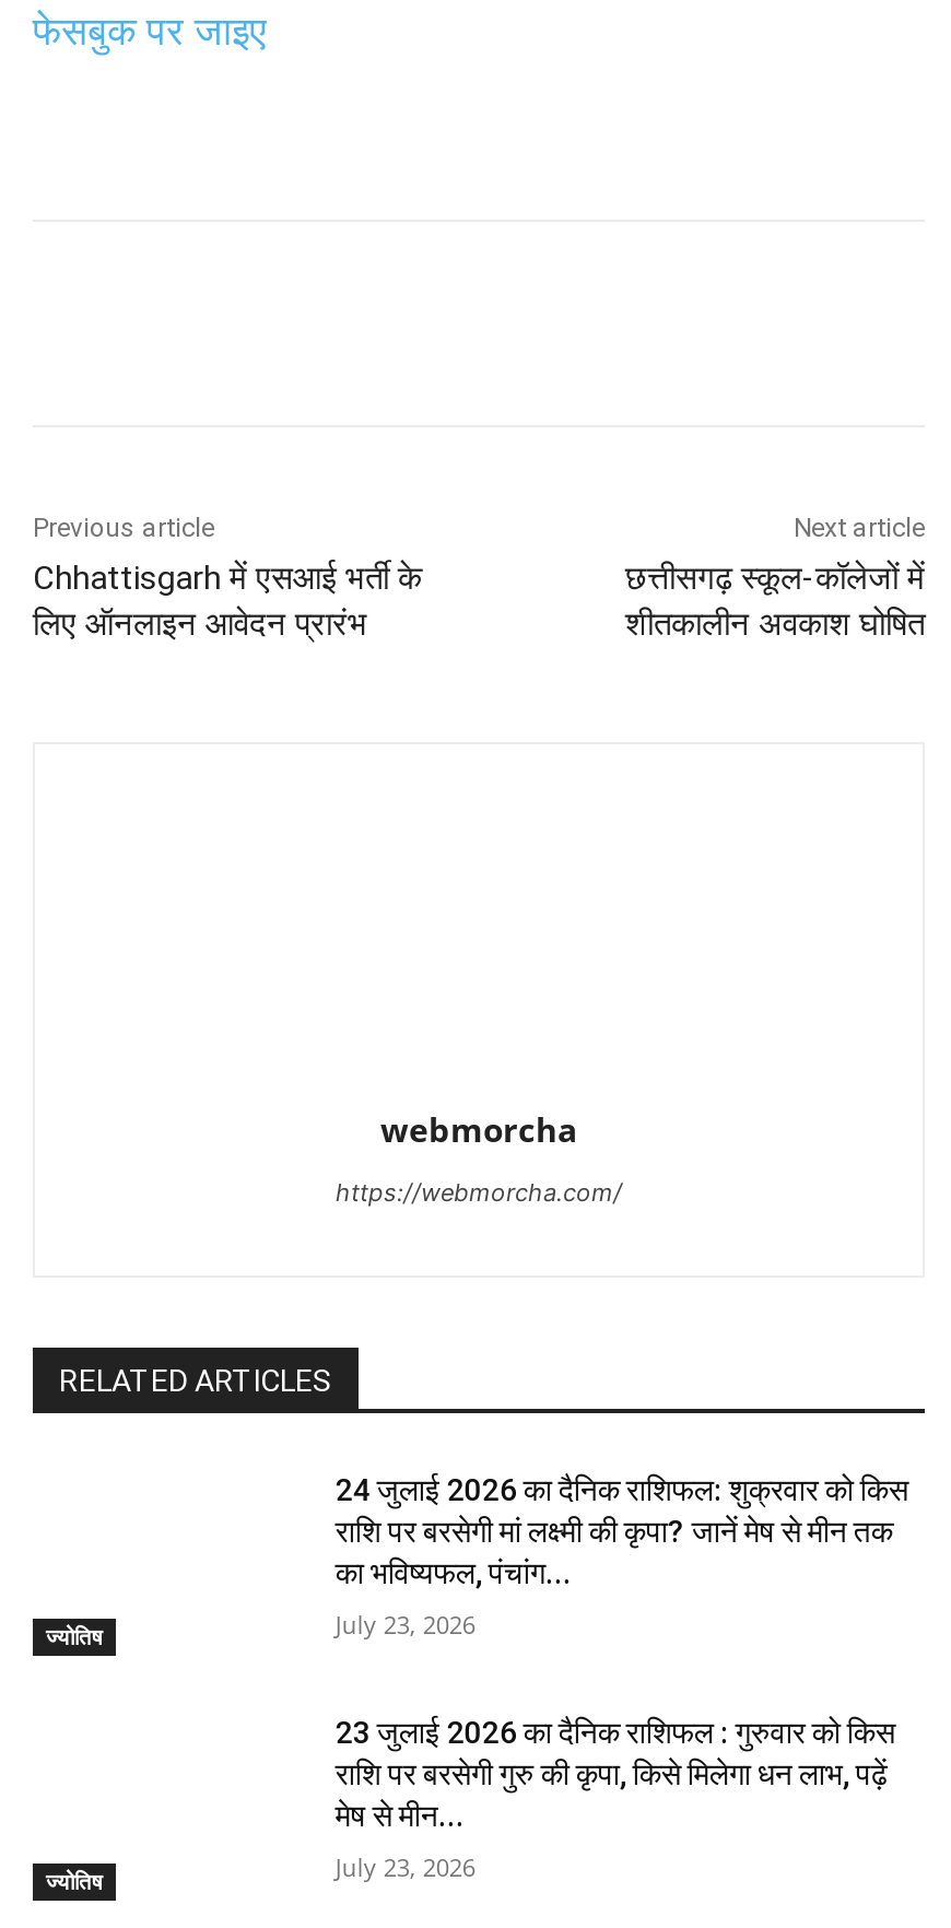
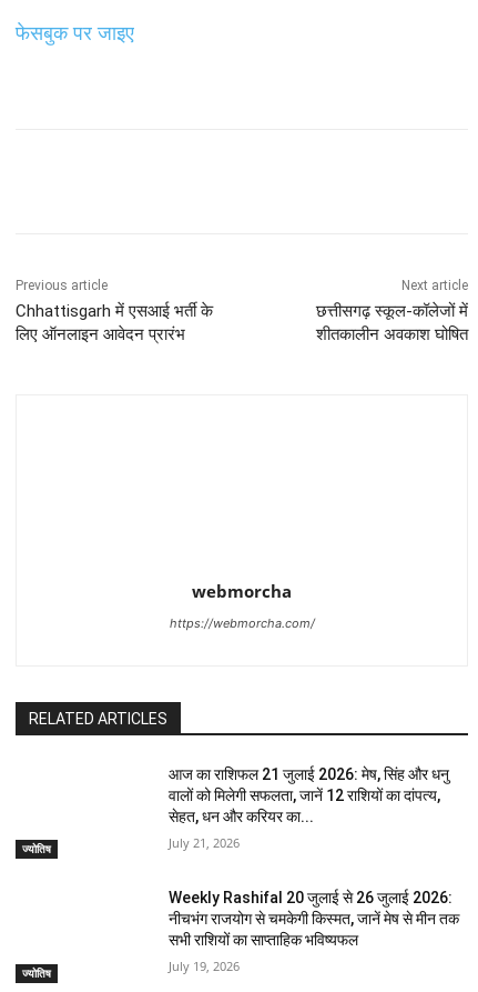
- 24 जुलाई 2026 का दैनिक राशिफल: शुक्रवार को किस
- राशि पर बरसेगी मां लक्ष्मी की कृपा? जानें मेष से मीन तक
- का भविष्यफल, पंचांग...
+ आज का राशिफल 21 जुलाई 2026: मेष, सिंह और धनु
+ वालों को मिलेगी सफलता, जानें 12 राशियों का दांपत्य,
+ सेहत, धन और करियर का...

- July 23, 2026
+ July 21, 2026

- 23 जुलाई 2026 का दैनिक राशिफल : गुरुवार को किस
- राशि पर बरसेगी गुरु की कृपा, किसे मिलेगा धन लाभ, पढ़ें
- मेष से मीन...
+ Weekly Rashifal 20 जुलाई से 26 जुलाई 2026:
+ नीचभंग राजयोग से चमकेगी किस्मत, जानें मेष से मीन तक
+ सभी राशियों का साप्ताहिक भविष्यफल

- July 23, 2026
+ July 19, 2026
